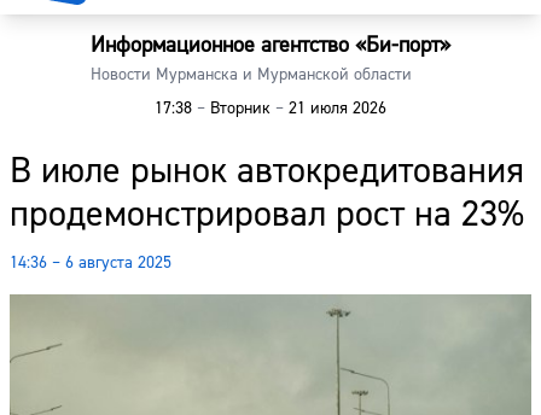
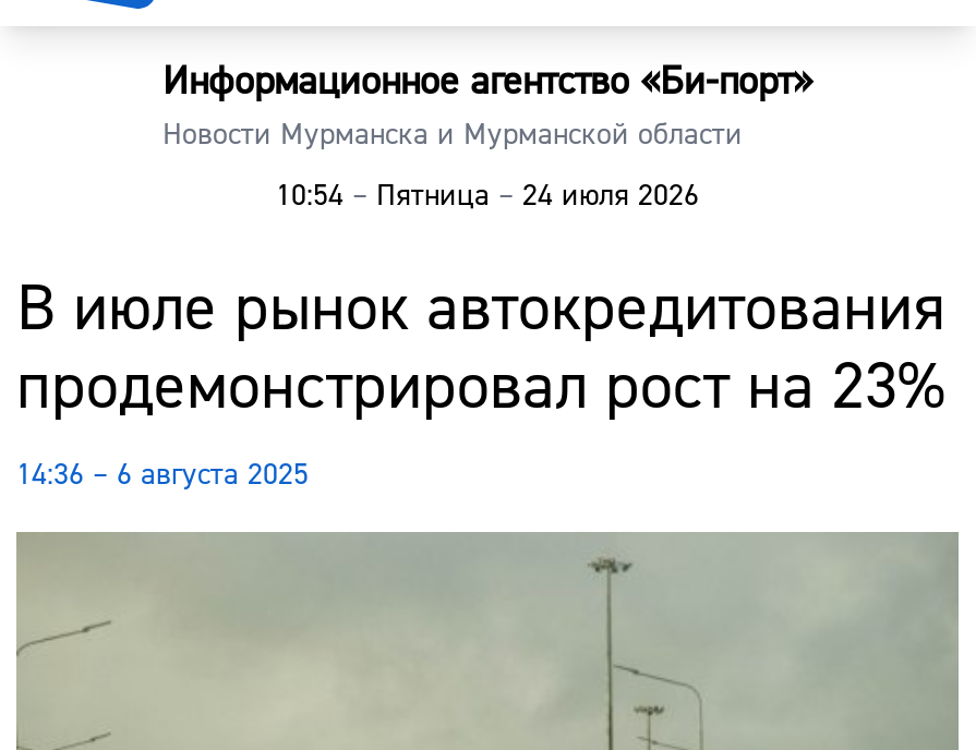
- 17:38 – Вторник – 21 июля 2026
+ 10:54 – Пятница – 24 июля 2026
